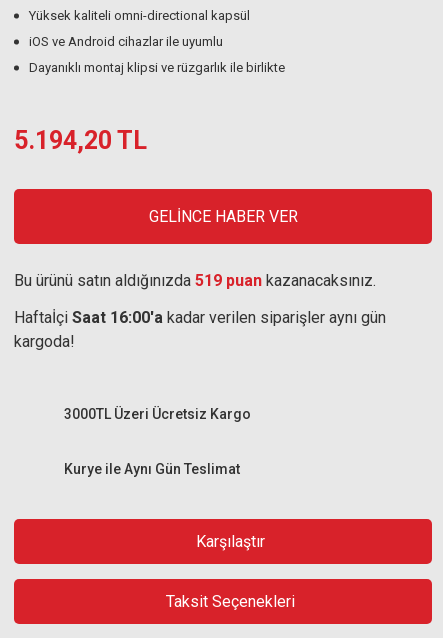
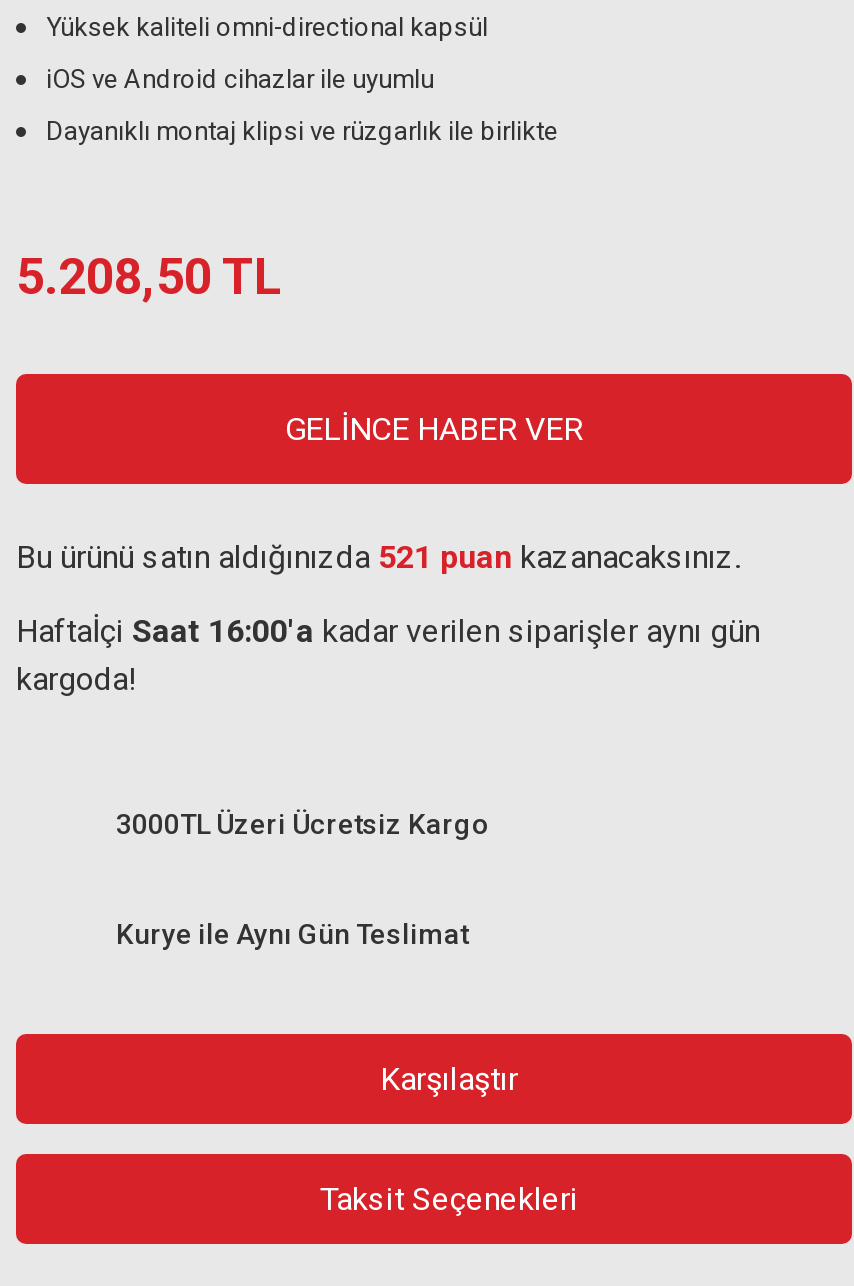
- 5.194,20 TL
+ 5.208,50 TL

- Bu ürünü satın aldığınızda 519 puan kazanacaksınız.
+ Bu ürünü satın aldığınızda 521 puan kazanacaksınız.
